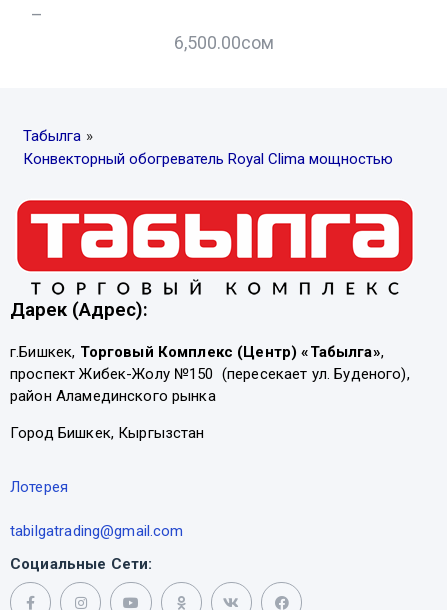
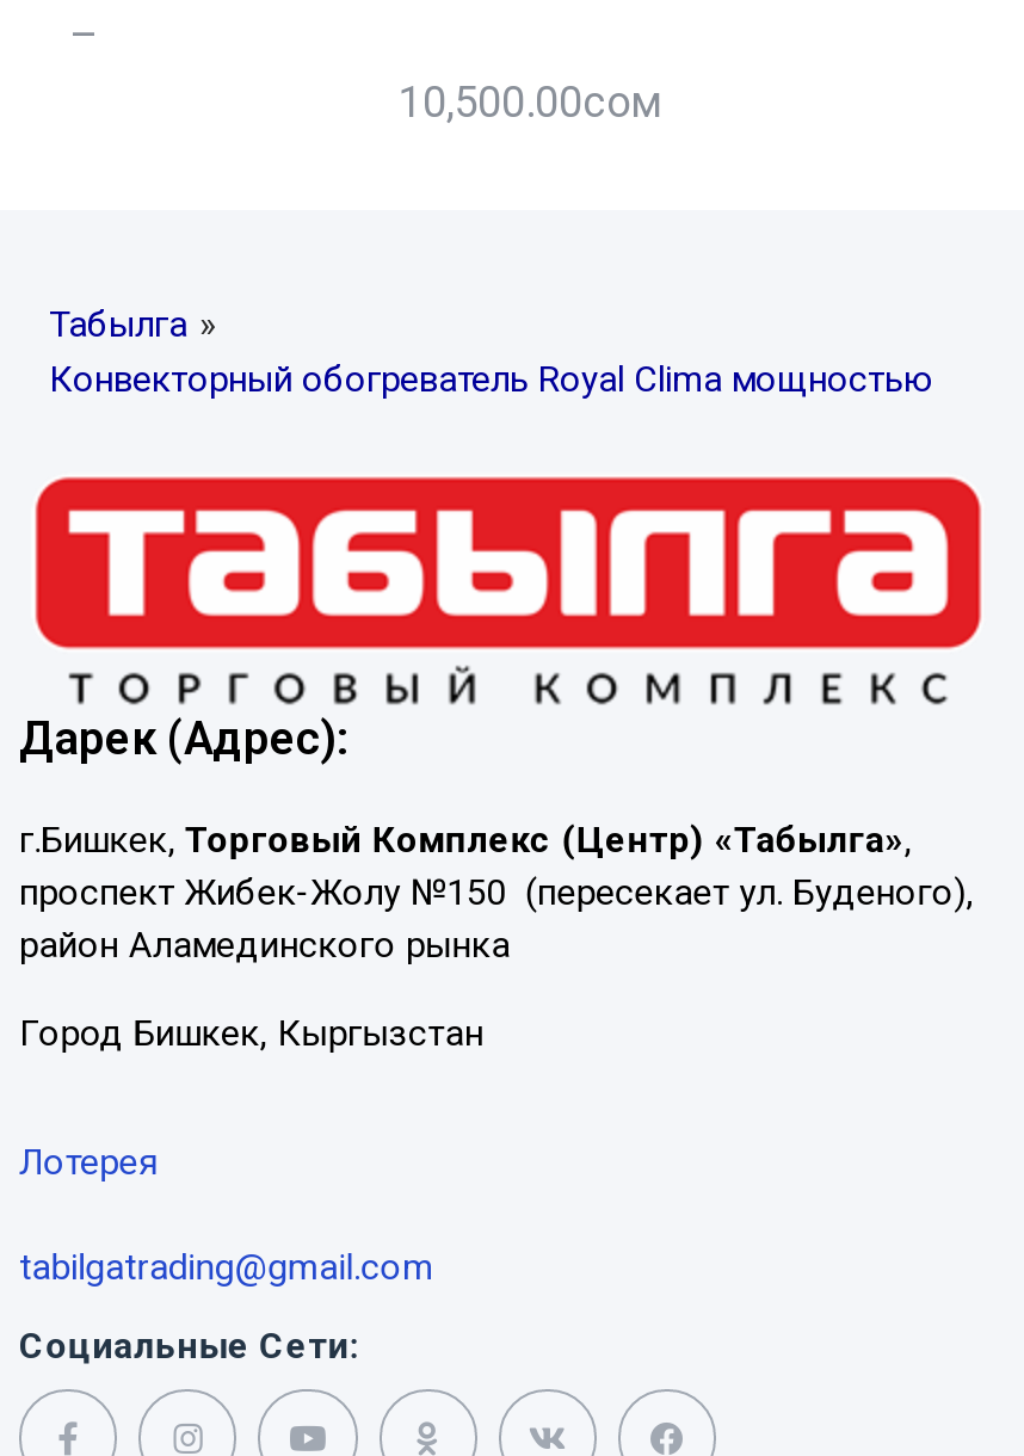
- 6,500.00сом
+ 10,500.00сом
